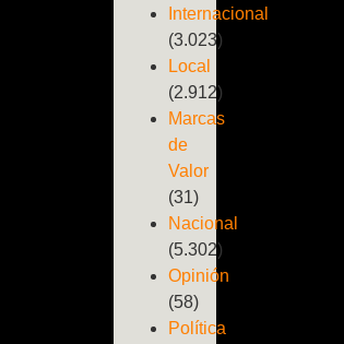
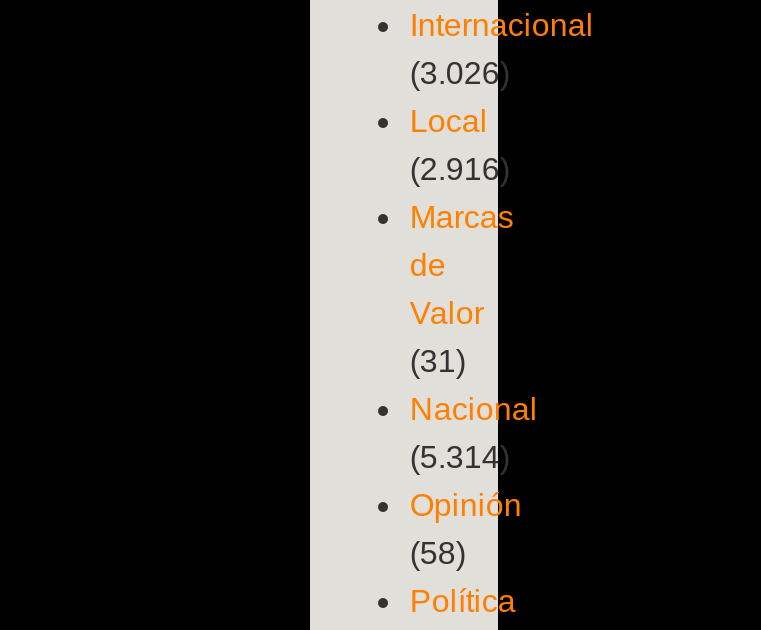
- (3.023)
+ (3.026)

- (2.912)
+ (2.916)

- (5.302)
+ (5.314)
